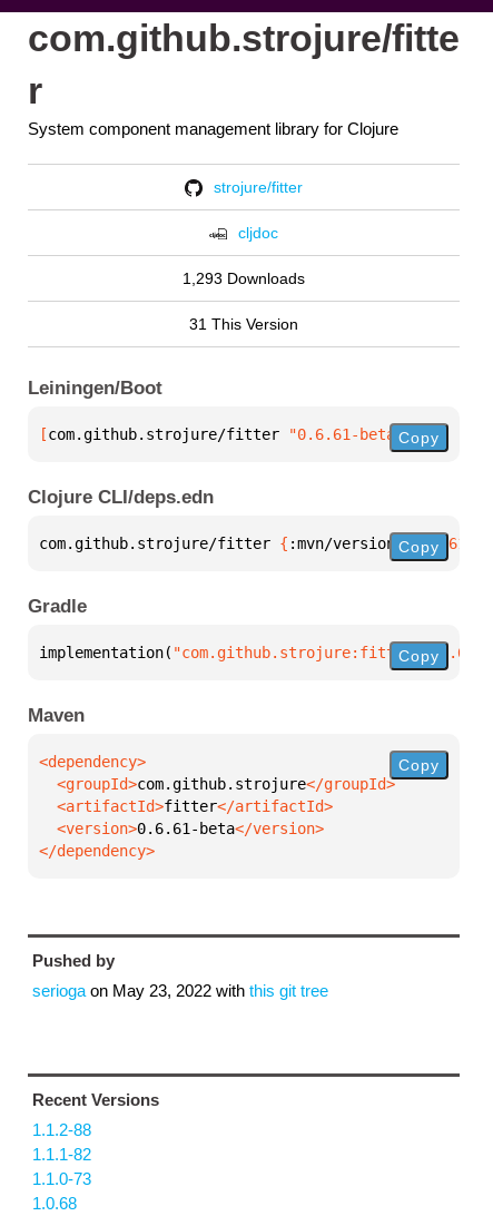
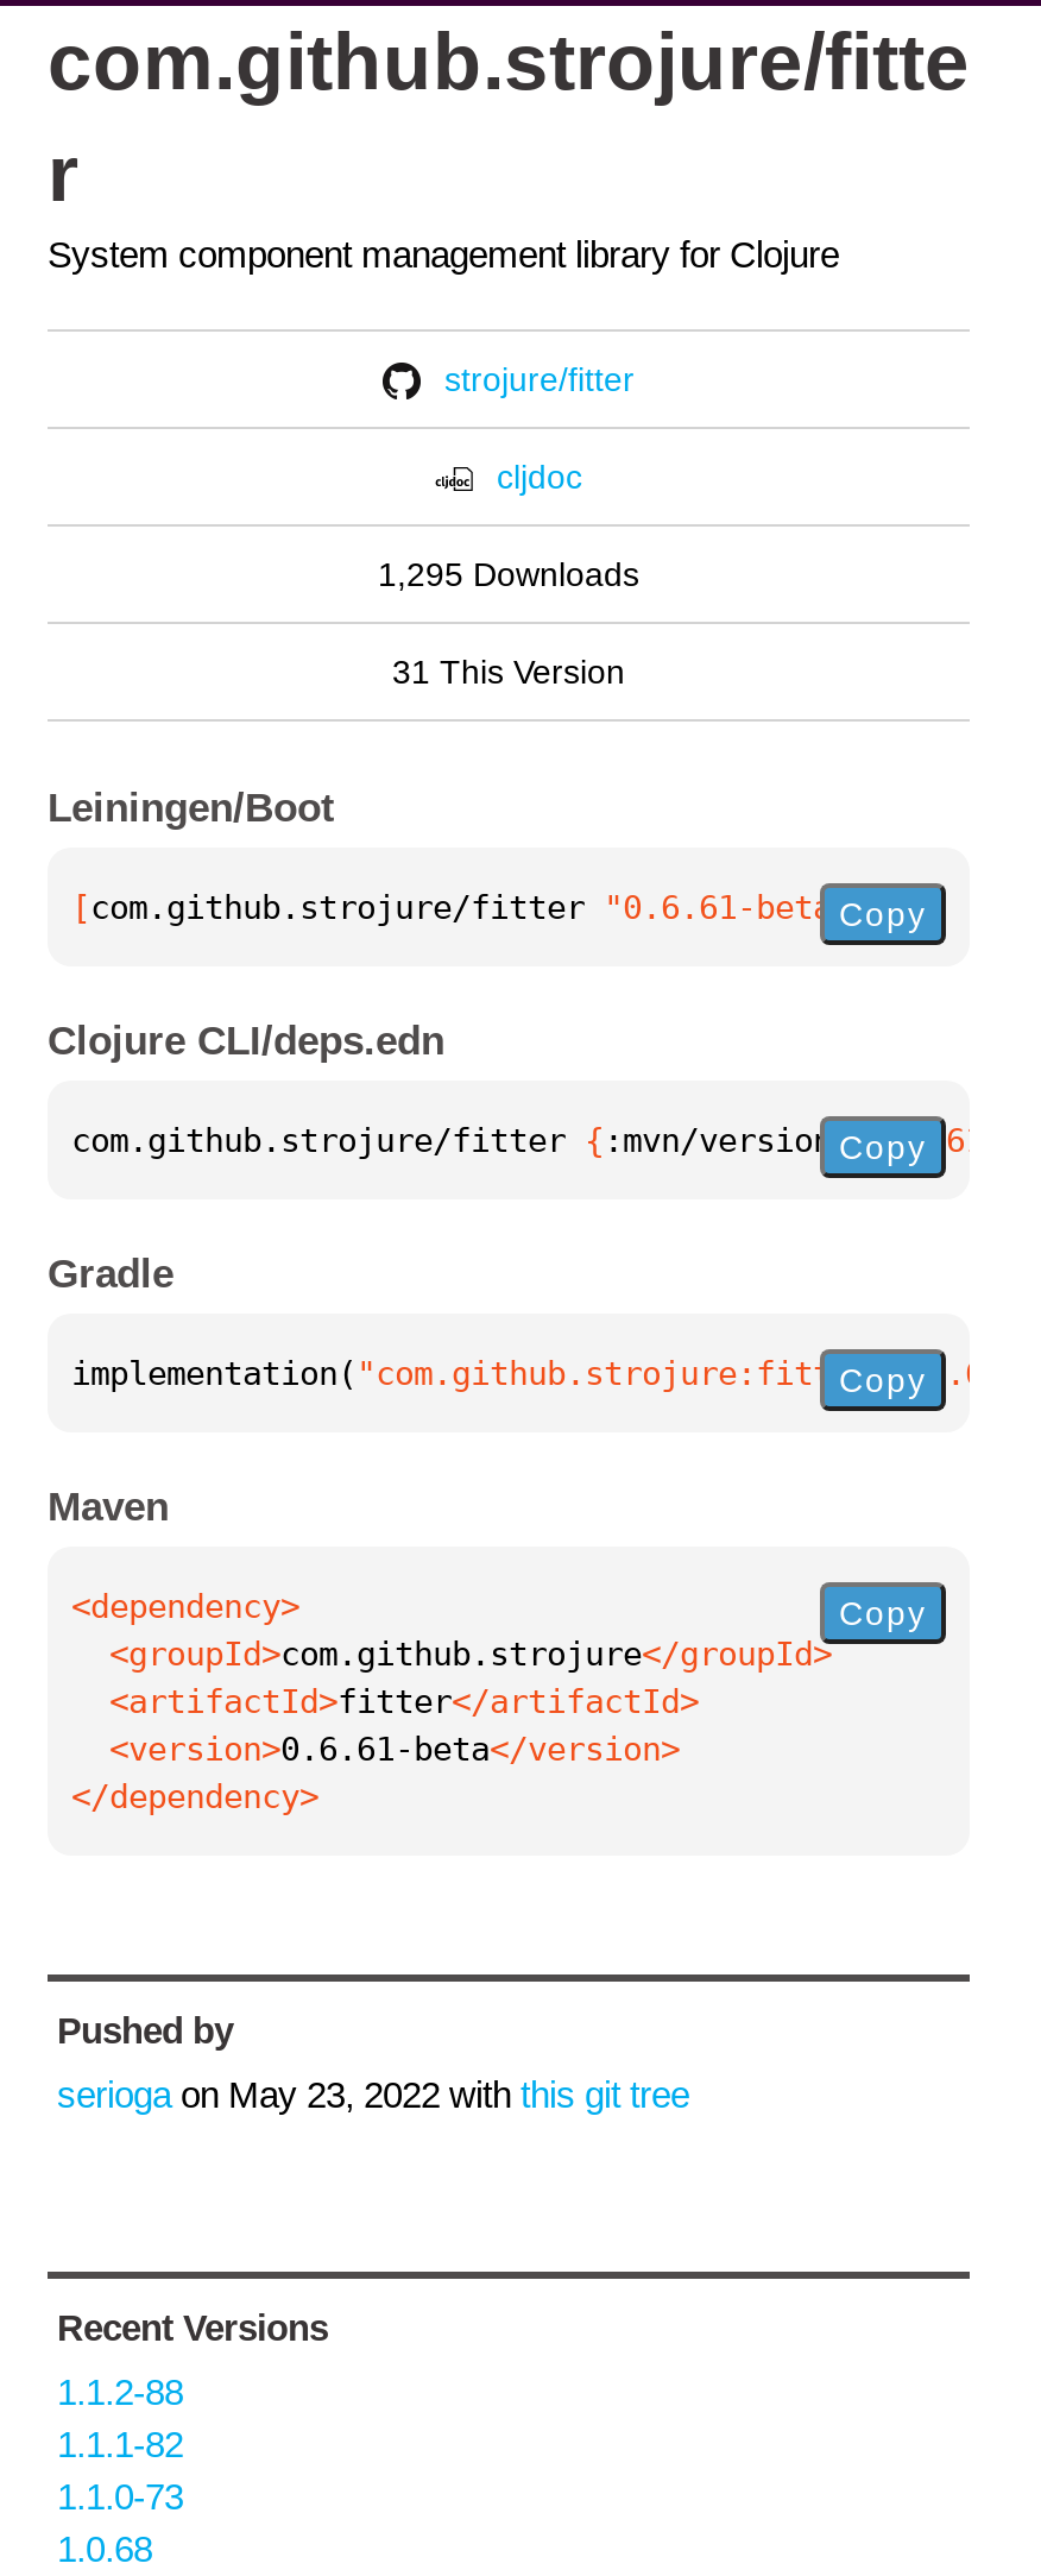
- 1,293 Downloads
+ 1,295 Downloads
